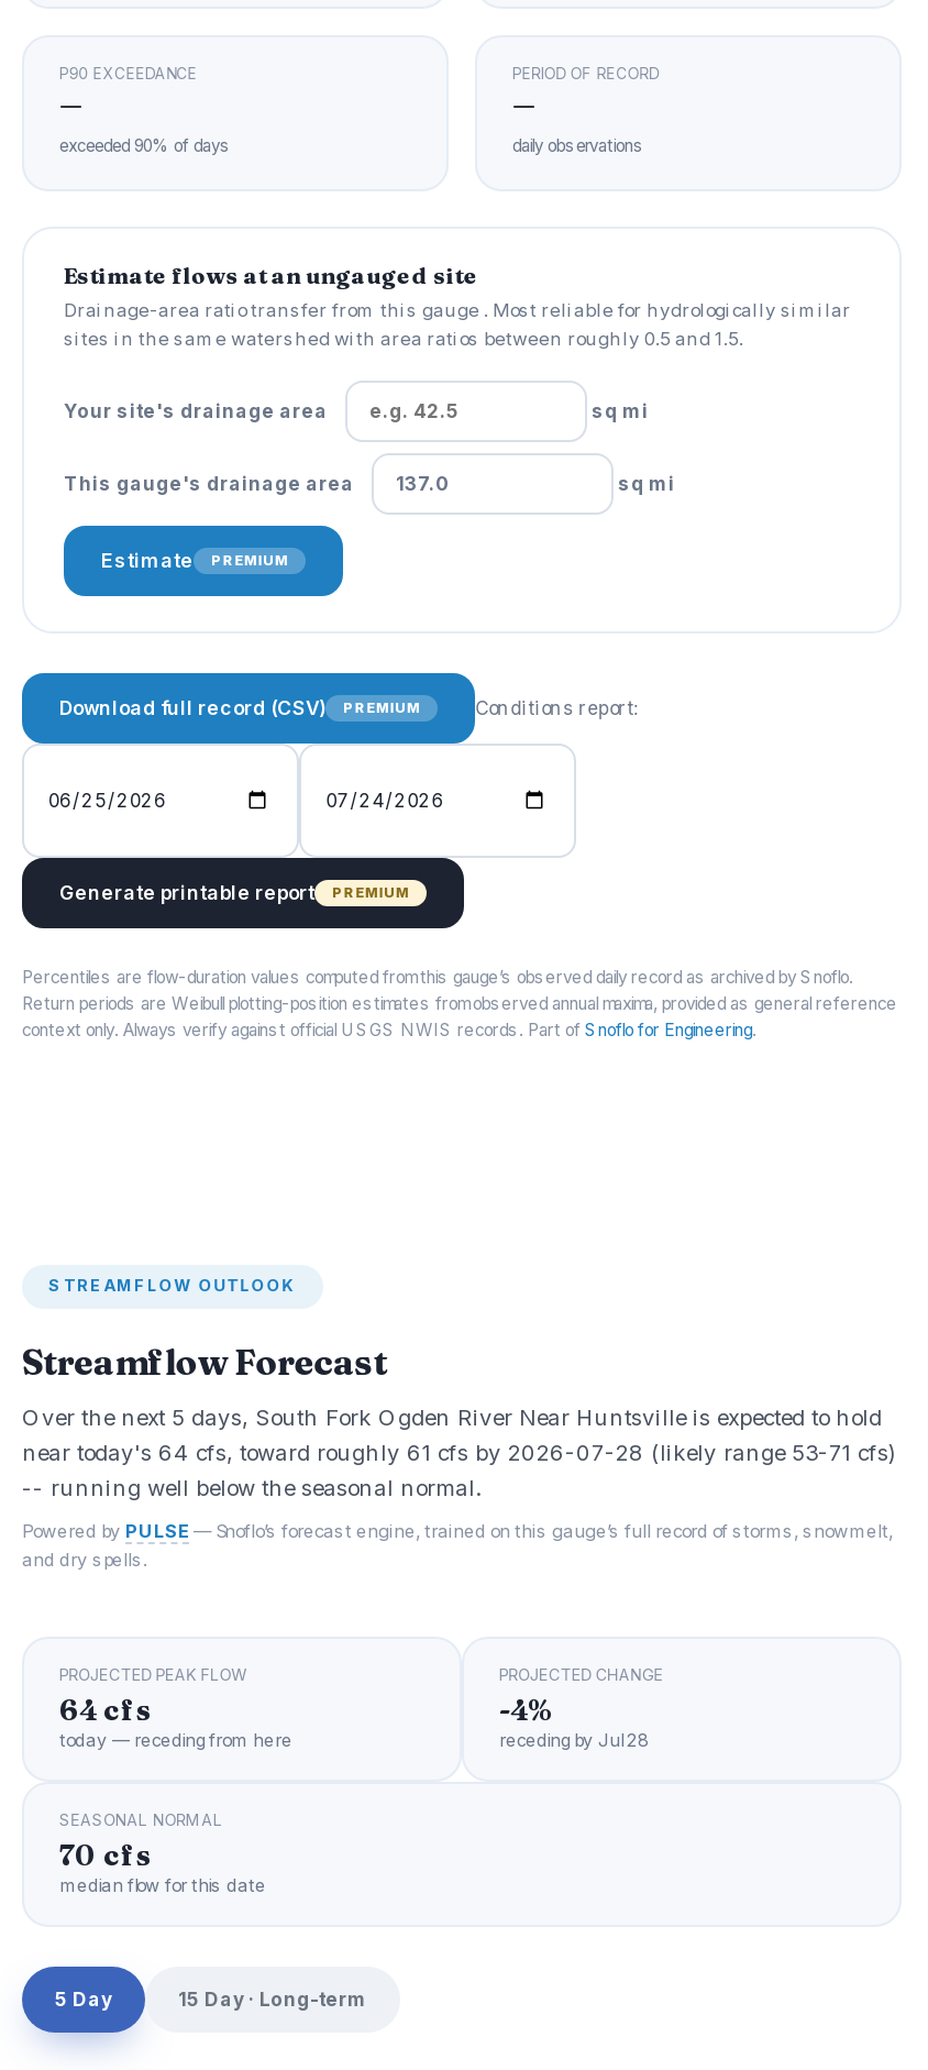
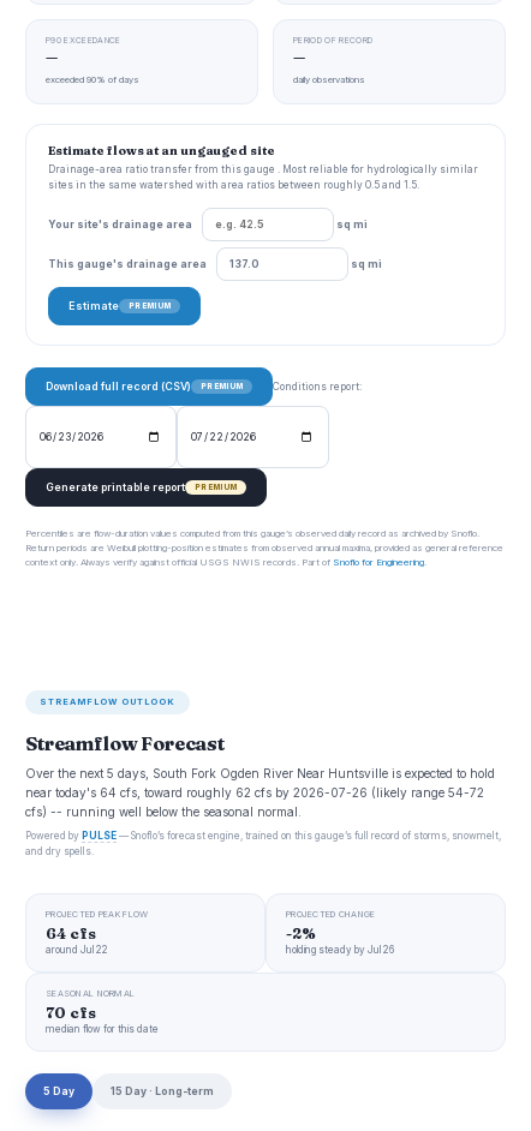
- near today's 64 cfs, toward roughly 61 cfs by 2026-07-28 (likely range 53-71 cfs)
- -- running well below the seasonal normal.
+ near today's 64 cfs, toward roughly 62 cfs by 2026-07-26 (likely range 54-72
+ cfs) -- running well below the seasonal normal.

- -4%
- receding by Jul 28
+ -2%
+ holding steady by Jul 26

- today — receding from here
+ around Jul 22
